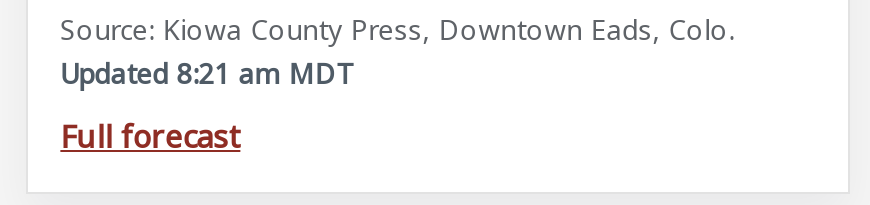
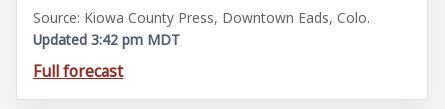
- Updated 8:21 am MDT
+ Updated 3:42 pm MDT
